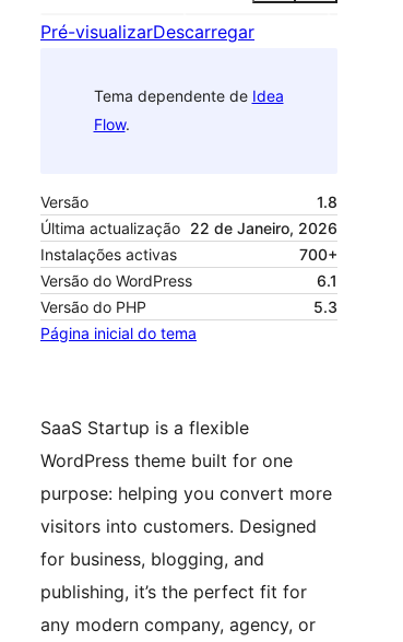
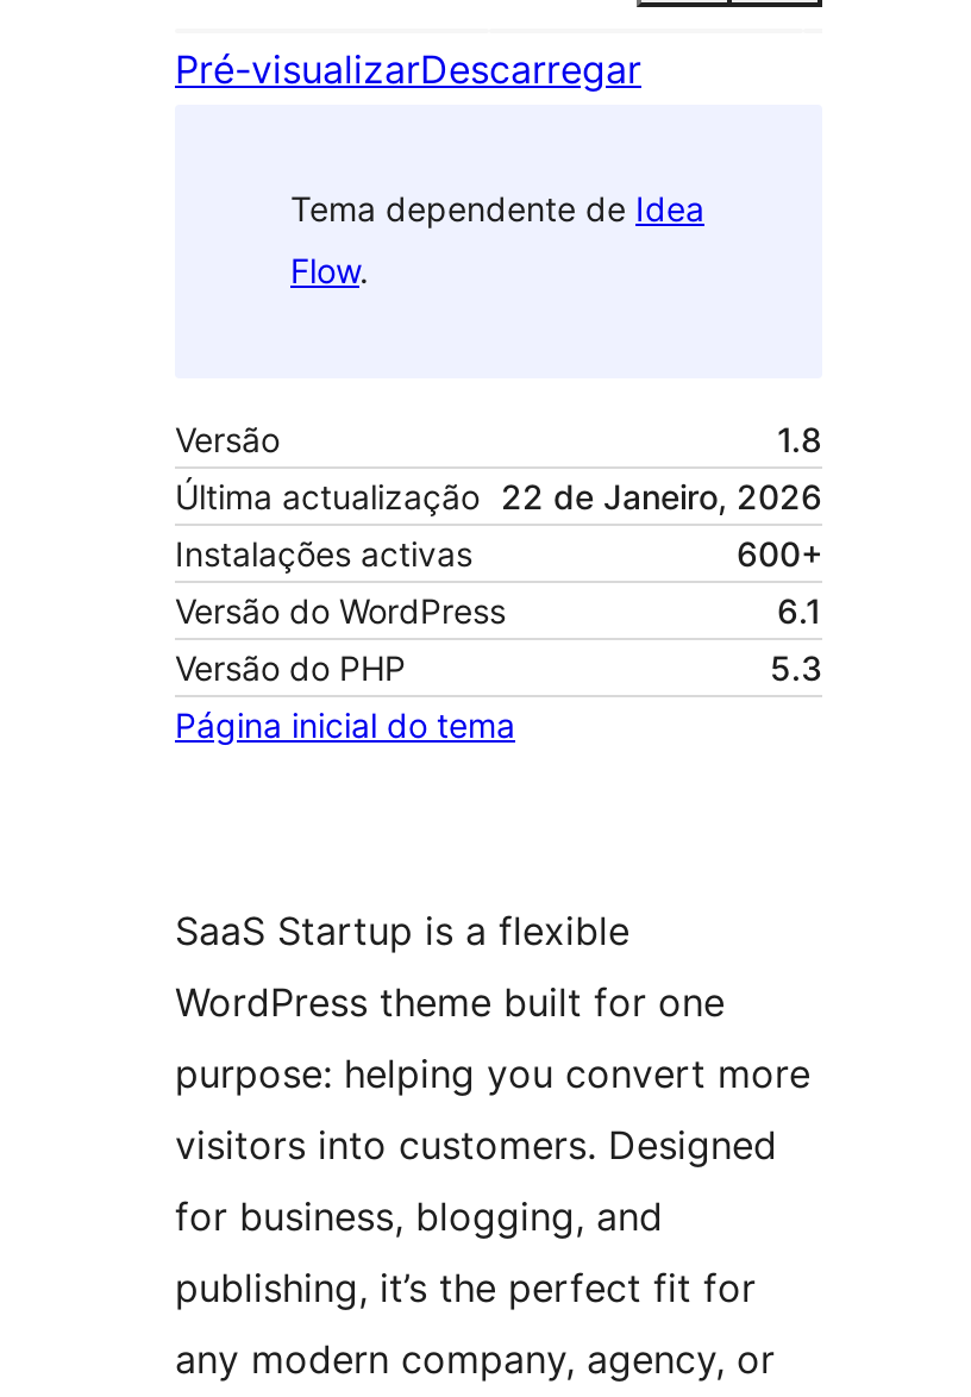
- 700+
+ 600+
